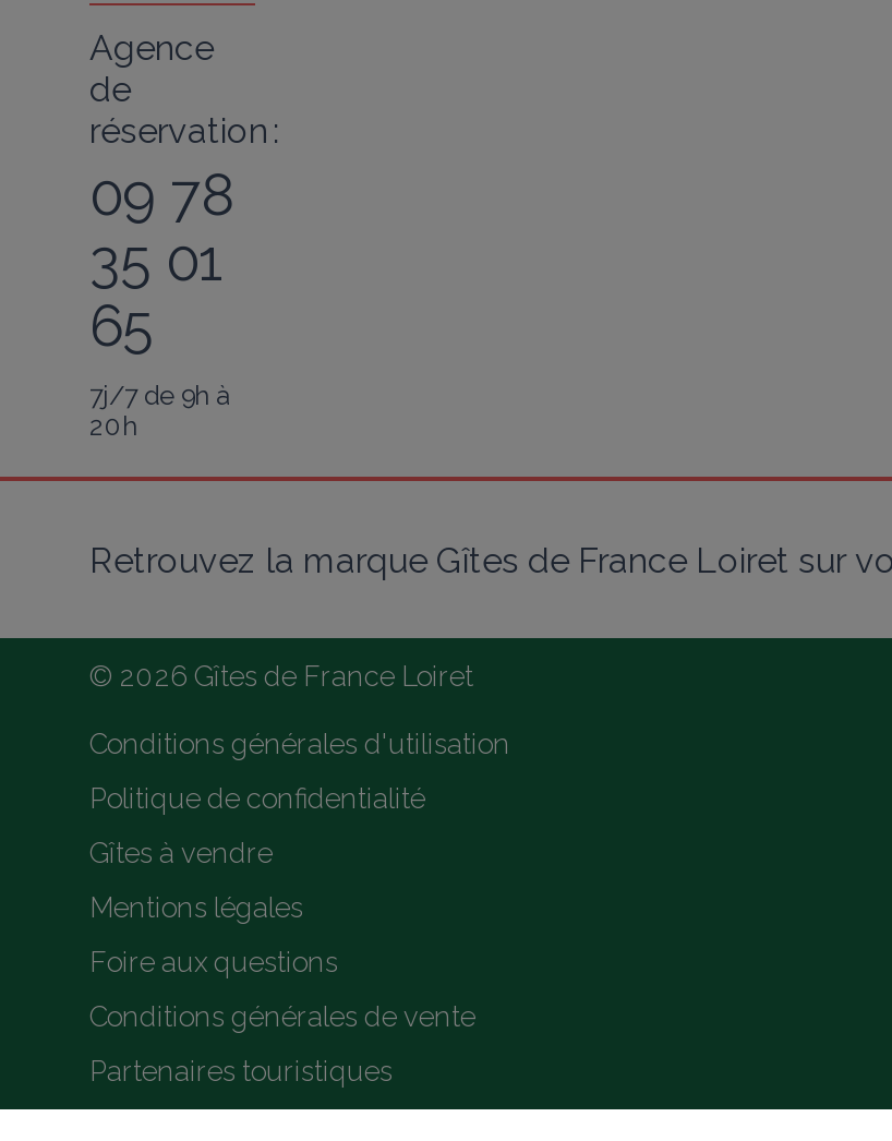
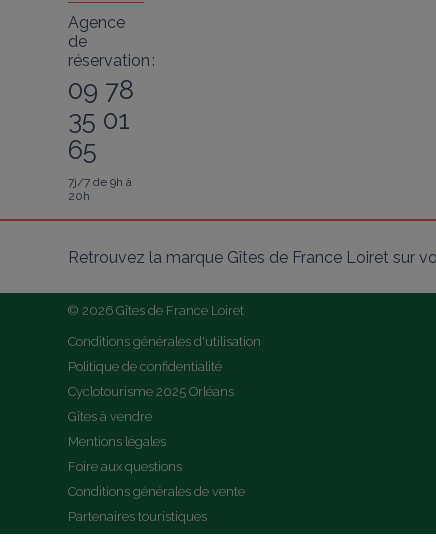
+ Cyclotourisme 2025 Orléans
